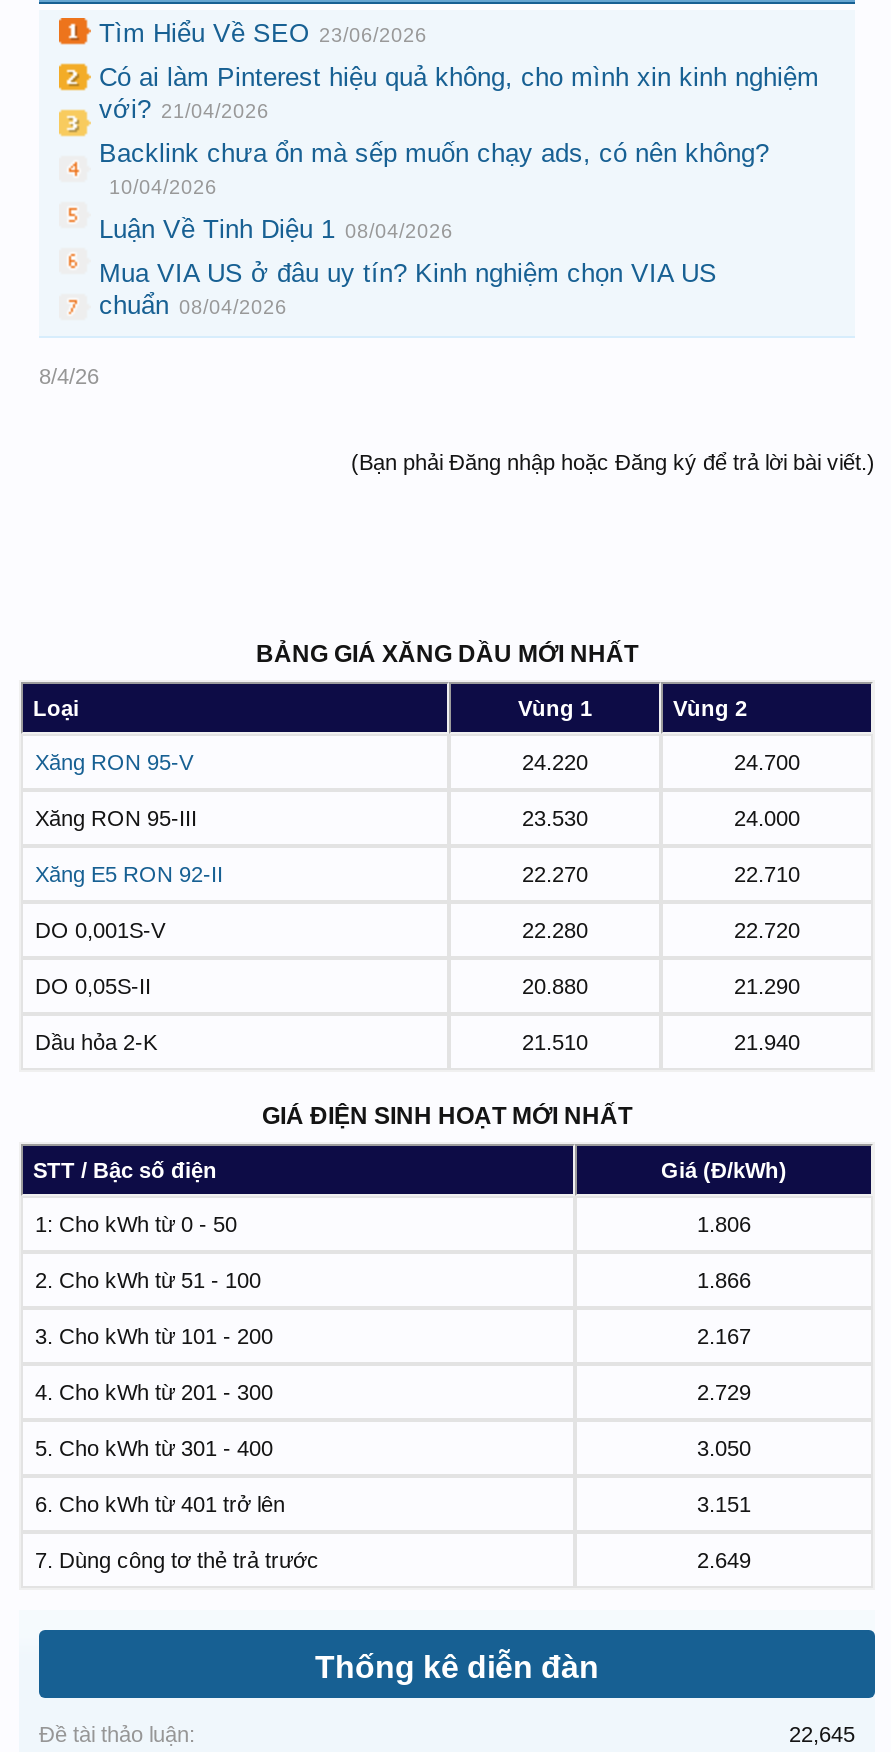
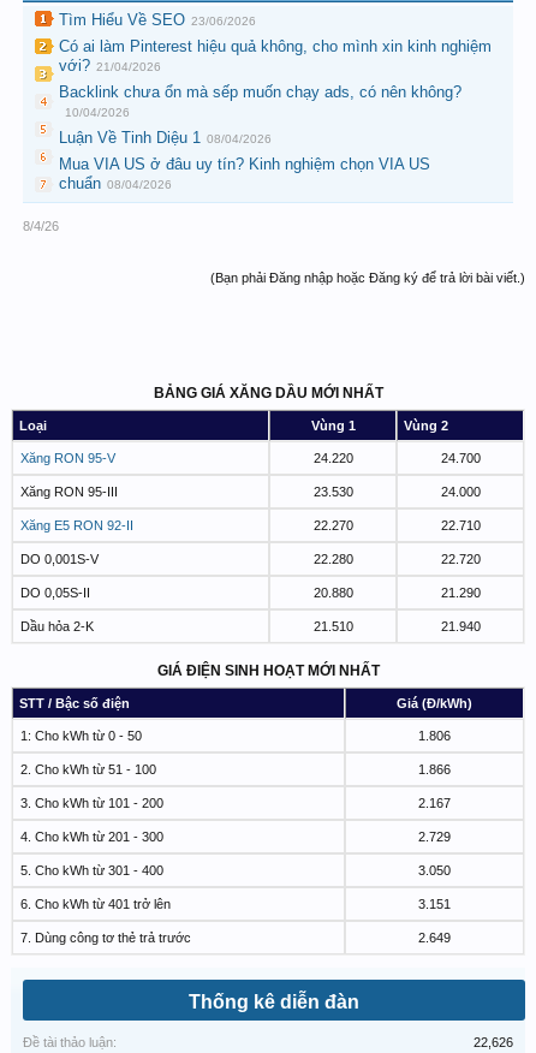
- 22,645
+ 22,626
